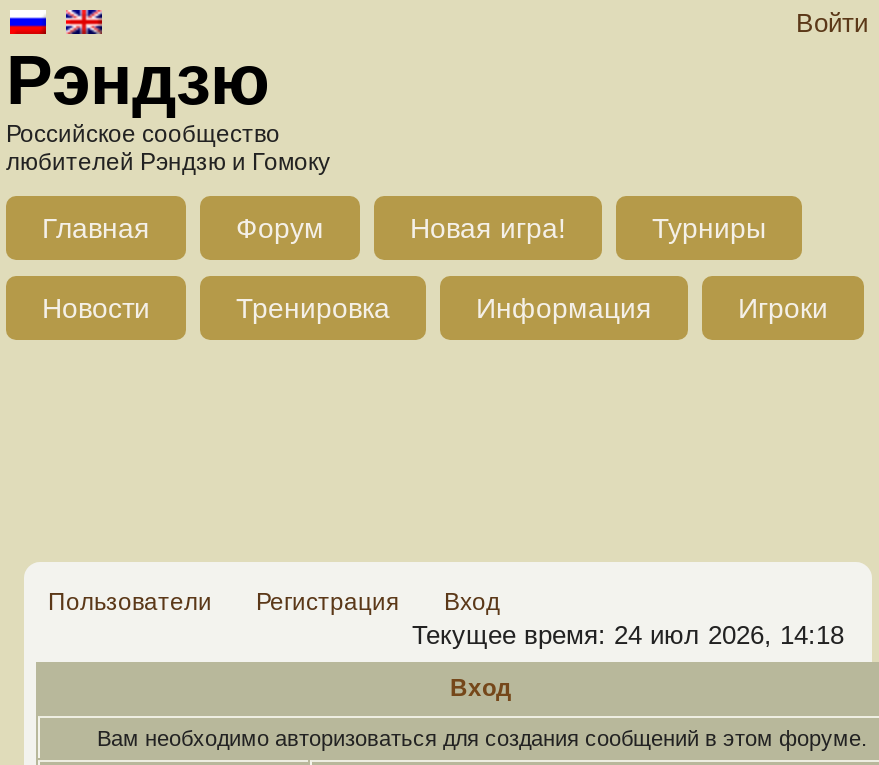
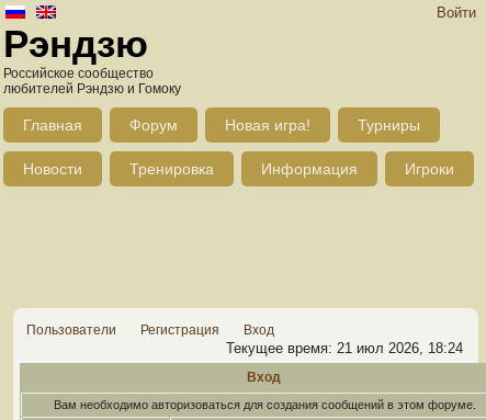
- Текущее время: 24 июл 2026, 14:18
+ Текущее время: 21 июл 2026, 18:24
